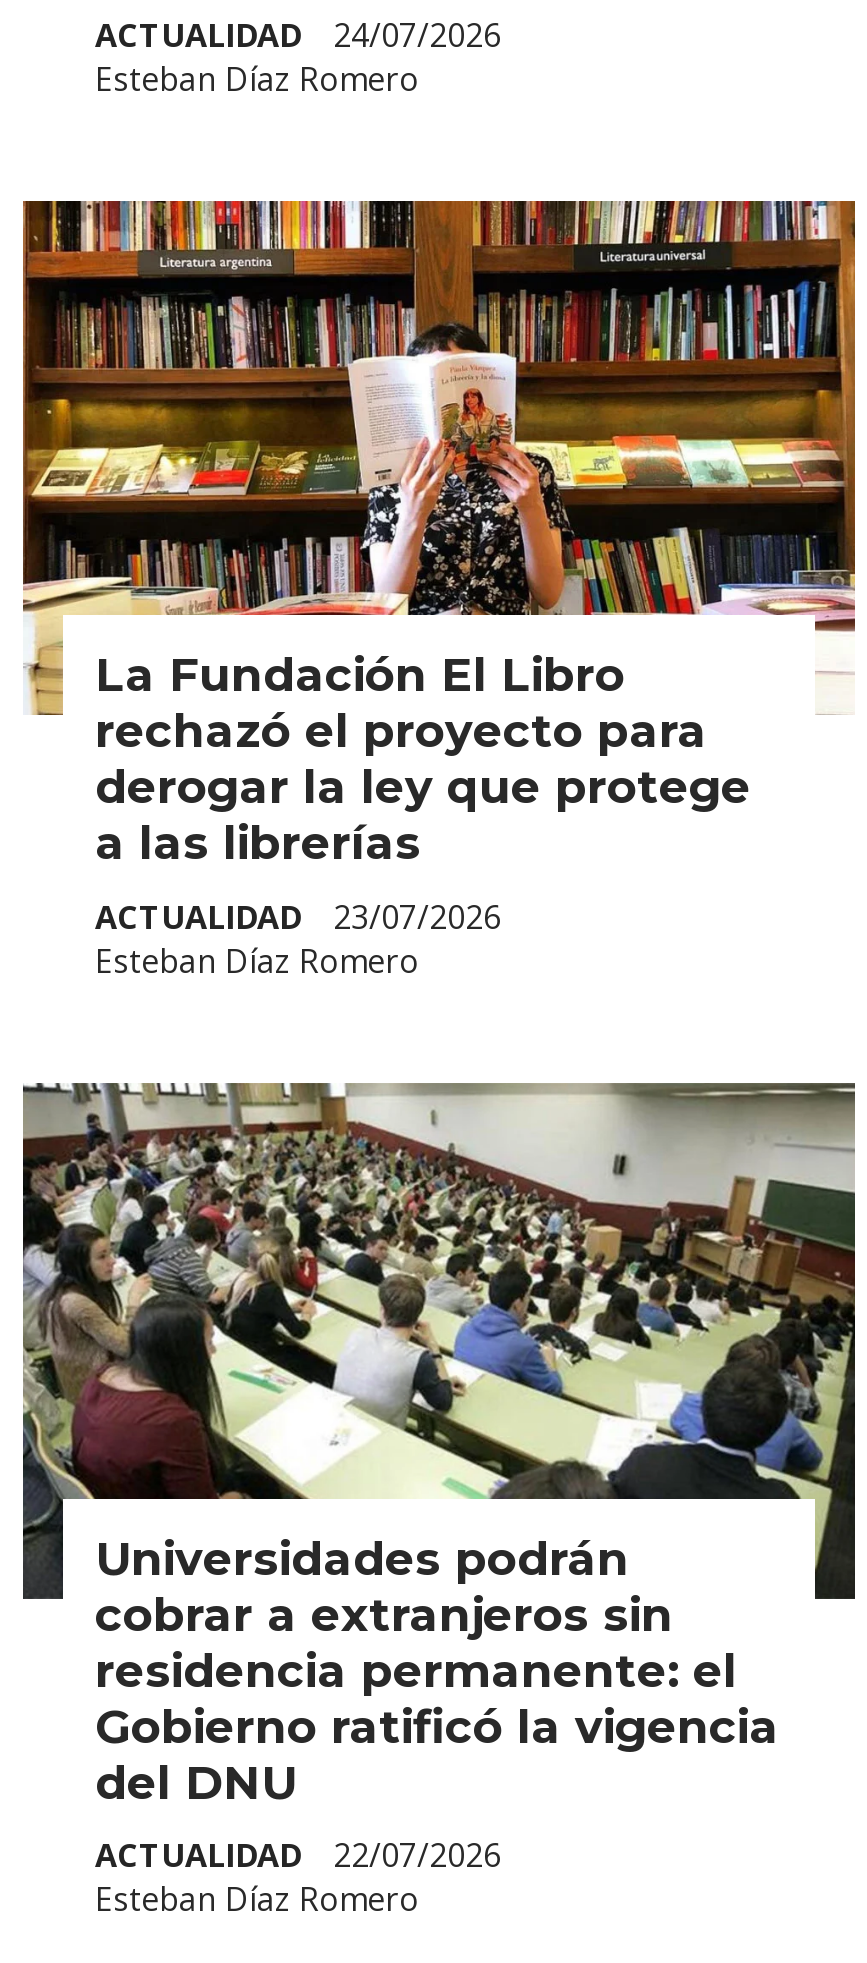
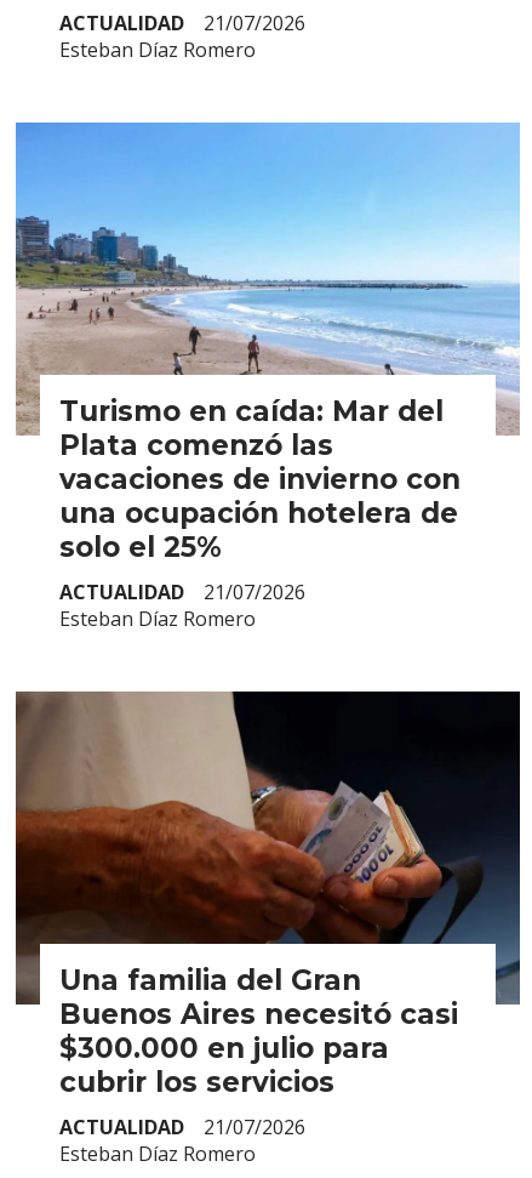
- ACTUALIDAD 24/07/2026
+ ACTUALIDAD 21/07/2026

- [image]
- La Fundación El Libro
- rechazó el proyecto para
- derogar la ley que protege
- a las librerías
+ [image]
+ Turismo en caída: Mar del
+ Plata comenzó las
+ vacaciones de invierno con
+ una ocupación hotelera de
+ solo el 25%

- ACTUALIDAD 23/07/2026
+ ACTUALIDAD 21/07/2026

moved down: Esteban Díaz Romero | ACTUALIDAD

- [image]
- Universidades podrán
- cobrar a extranjeros sin
- residencia permanente: el
- Gobierno ratificó la vigencia
- del DNU
+ [image]
+ Una familia del Gran
+ Buenos Aires necesitó casi
+ $300.000 en julio para
+ cubrir los servicios

- ACTUALIDAD 22/07/2026
+ ACTUALIDAD 21/07/2026
